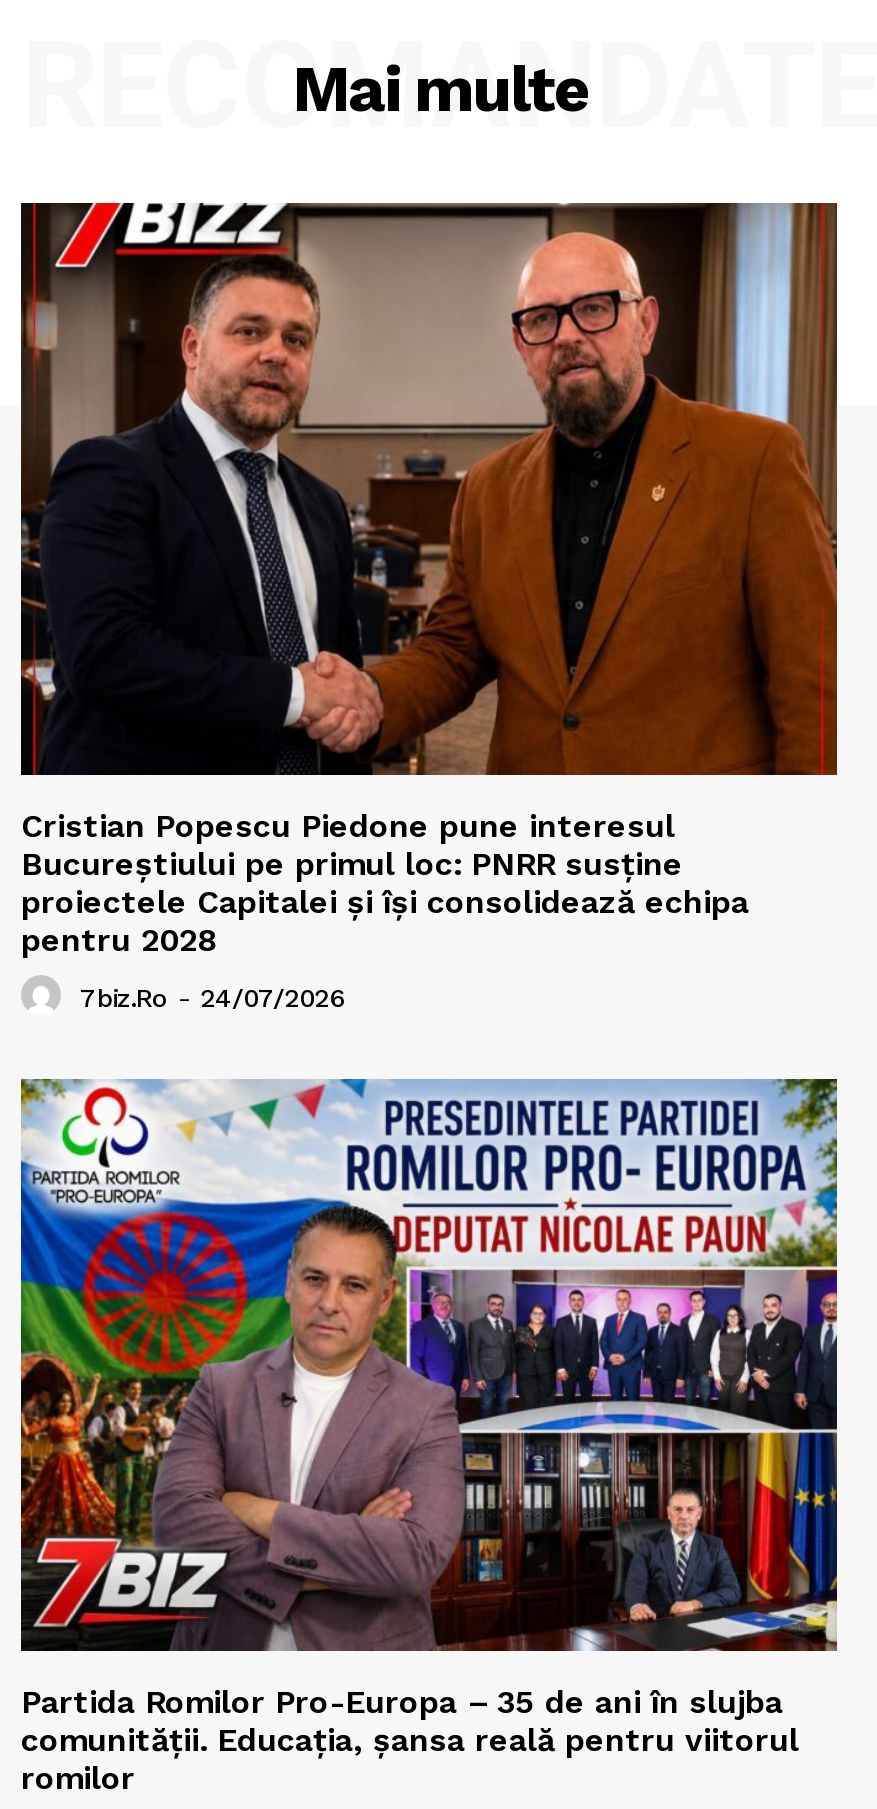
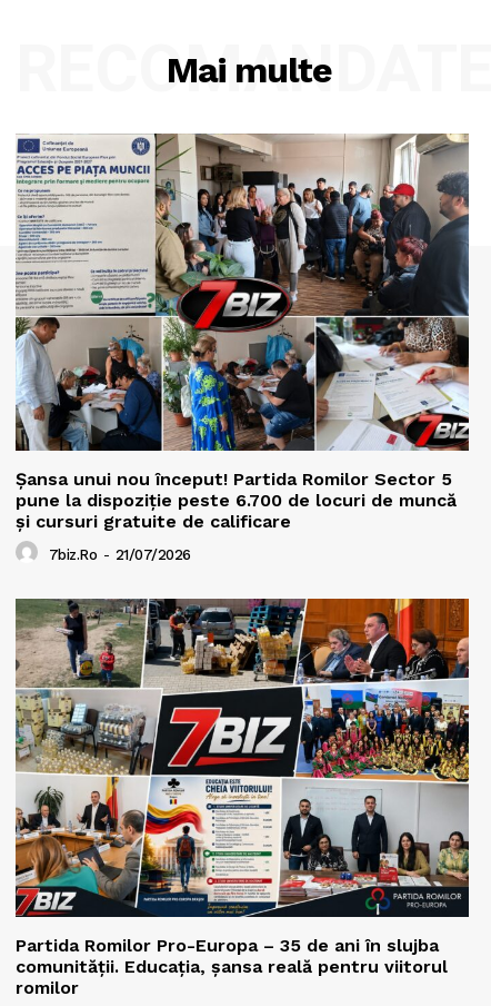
- [image]
- Cristian Popescu Piedone pune interesul
- Bucureștiului pe primul loc: PNRR susține
- proiectele Capitalei și își consolidează echipa
- pentru 2028
+ [image]
+ Șansa unui nou început! Partida Romilor Sector 5
+ pune la dispoziție peste 6.700 de locuri de muncă
+ și cursuri gratuite de calificare

- 7biz.ro - 24/07/2026
+ 7biz.ro - 21/07/2026

- [image]
+ [image]
